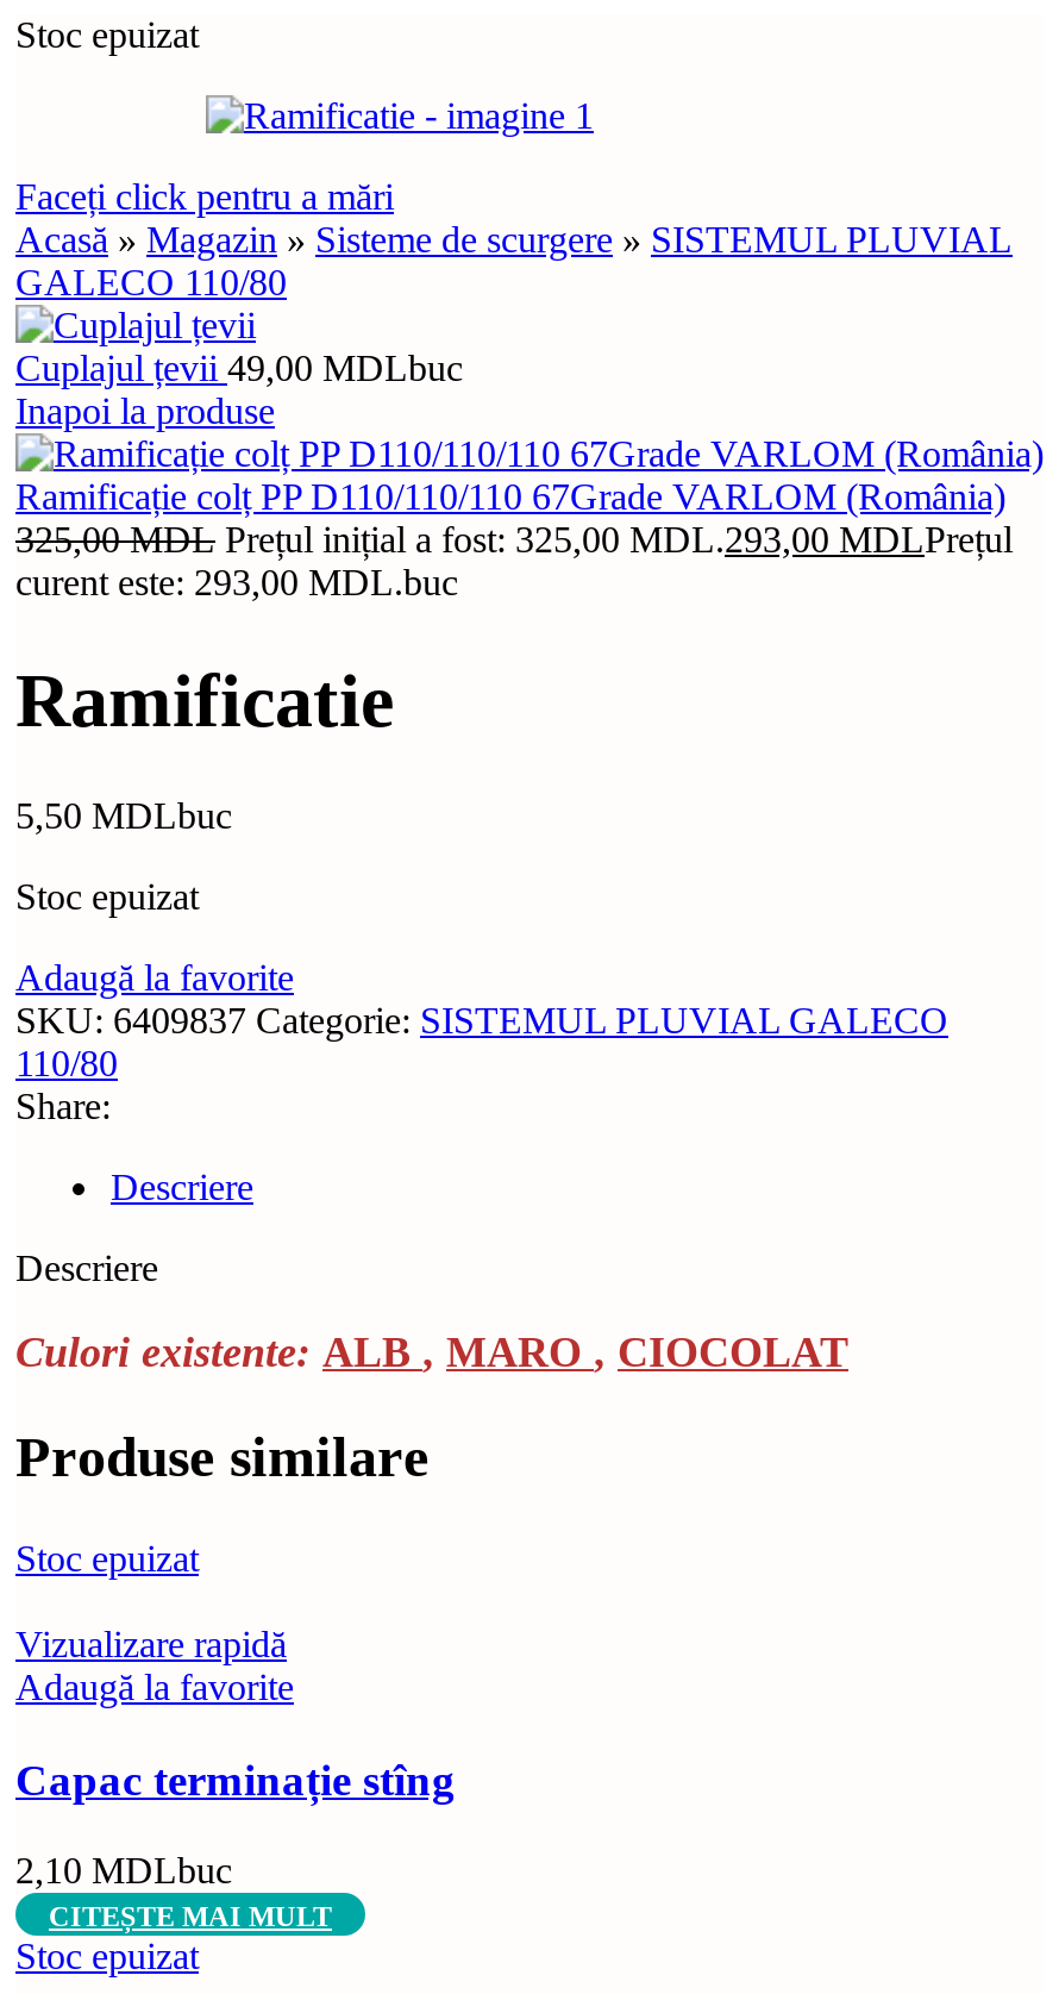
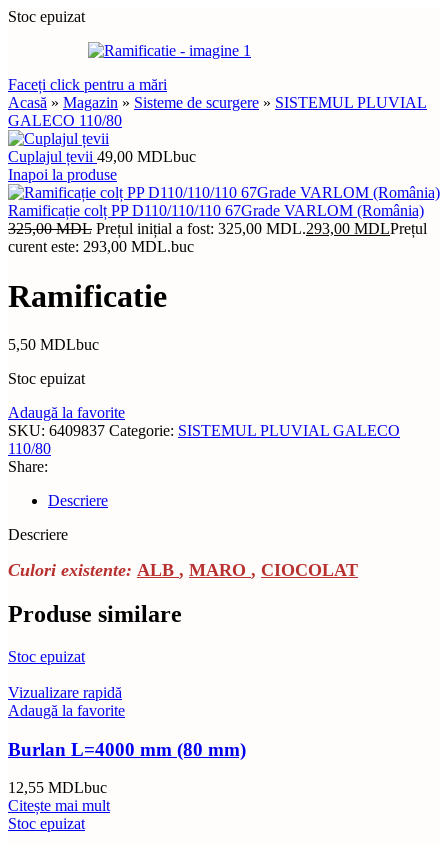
- Capac terminație stîng
+ Burlan L=4000 mm (80 mm)

- 2,10 MDLbuc
- CITEȘTE MAI MULT
+ 12,55 MDLbuc
+ Citește mai mult
